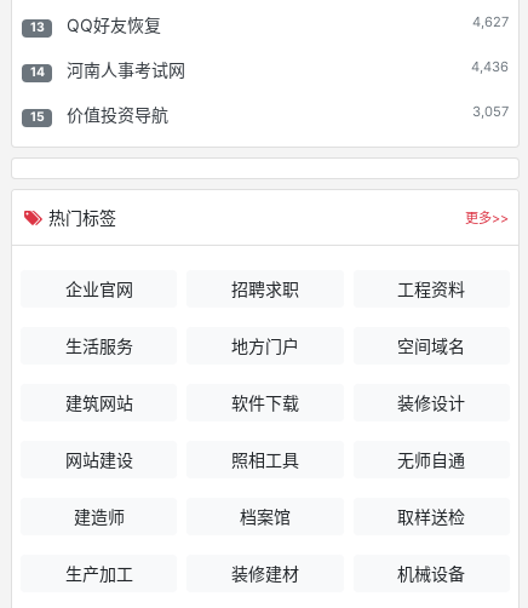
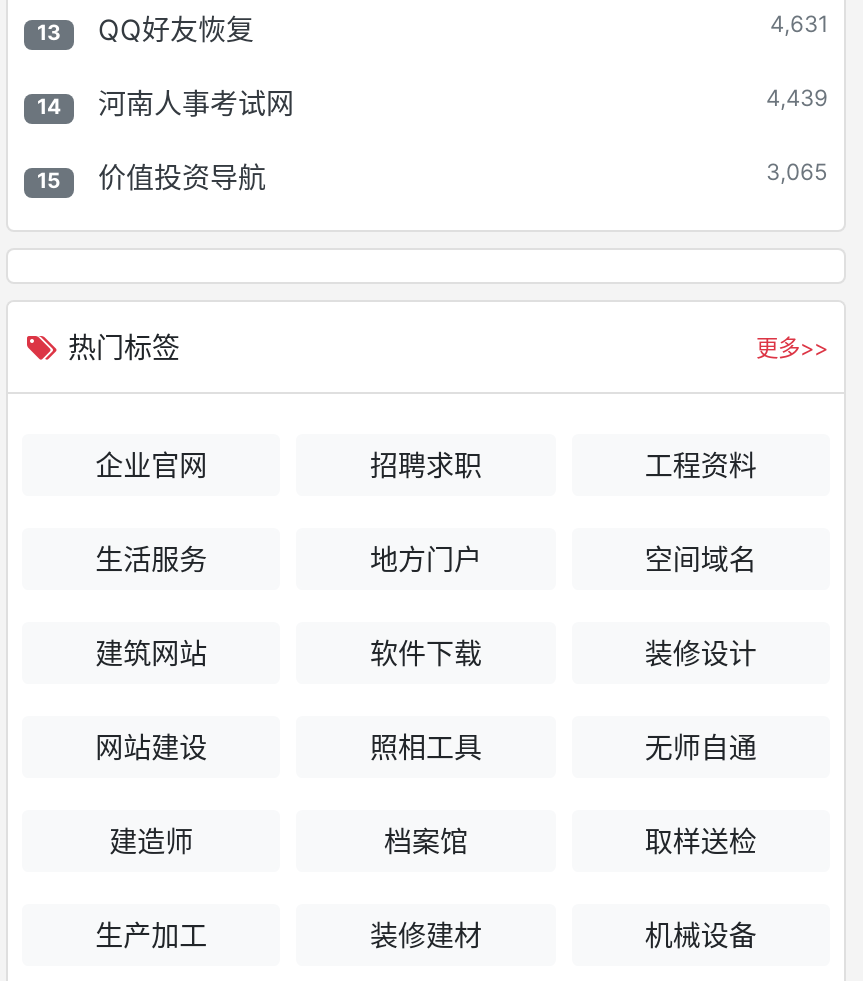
- 4,627
+ 4,631

- 4,436
+ 4,439

- 3,057
+ 3,065
